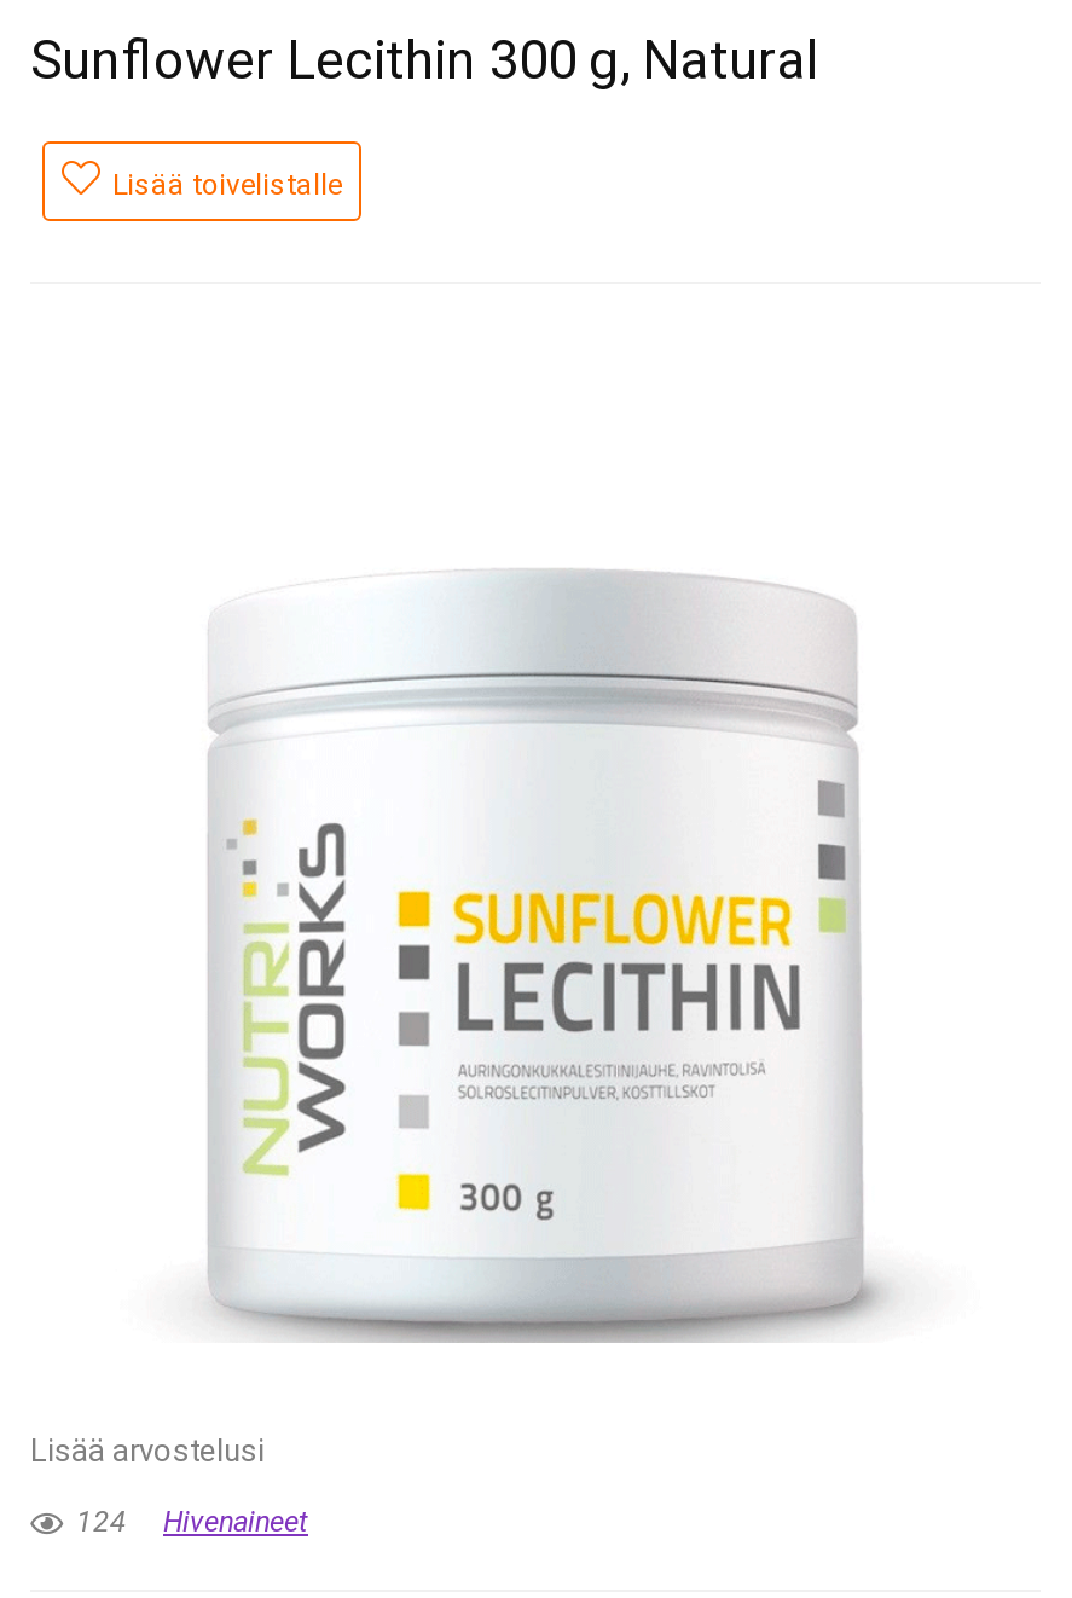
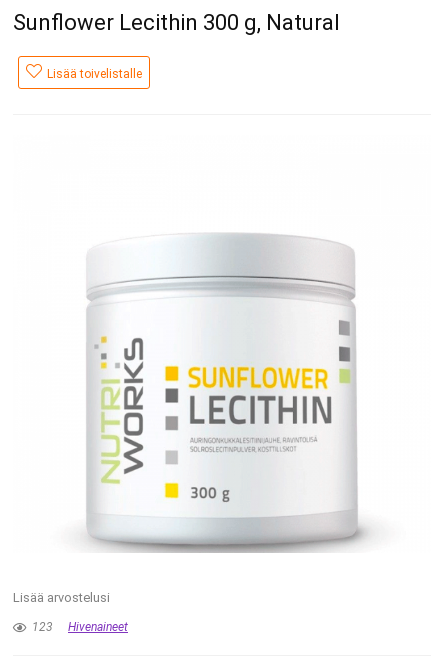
- 124 Hivenaineet
+ 123 Hivenaineet
